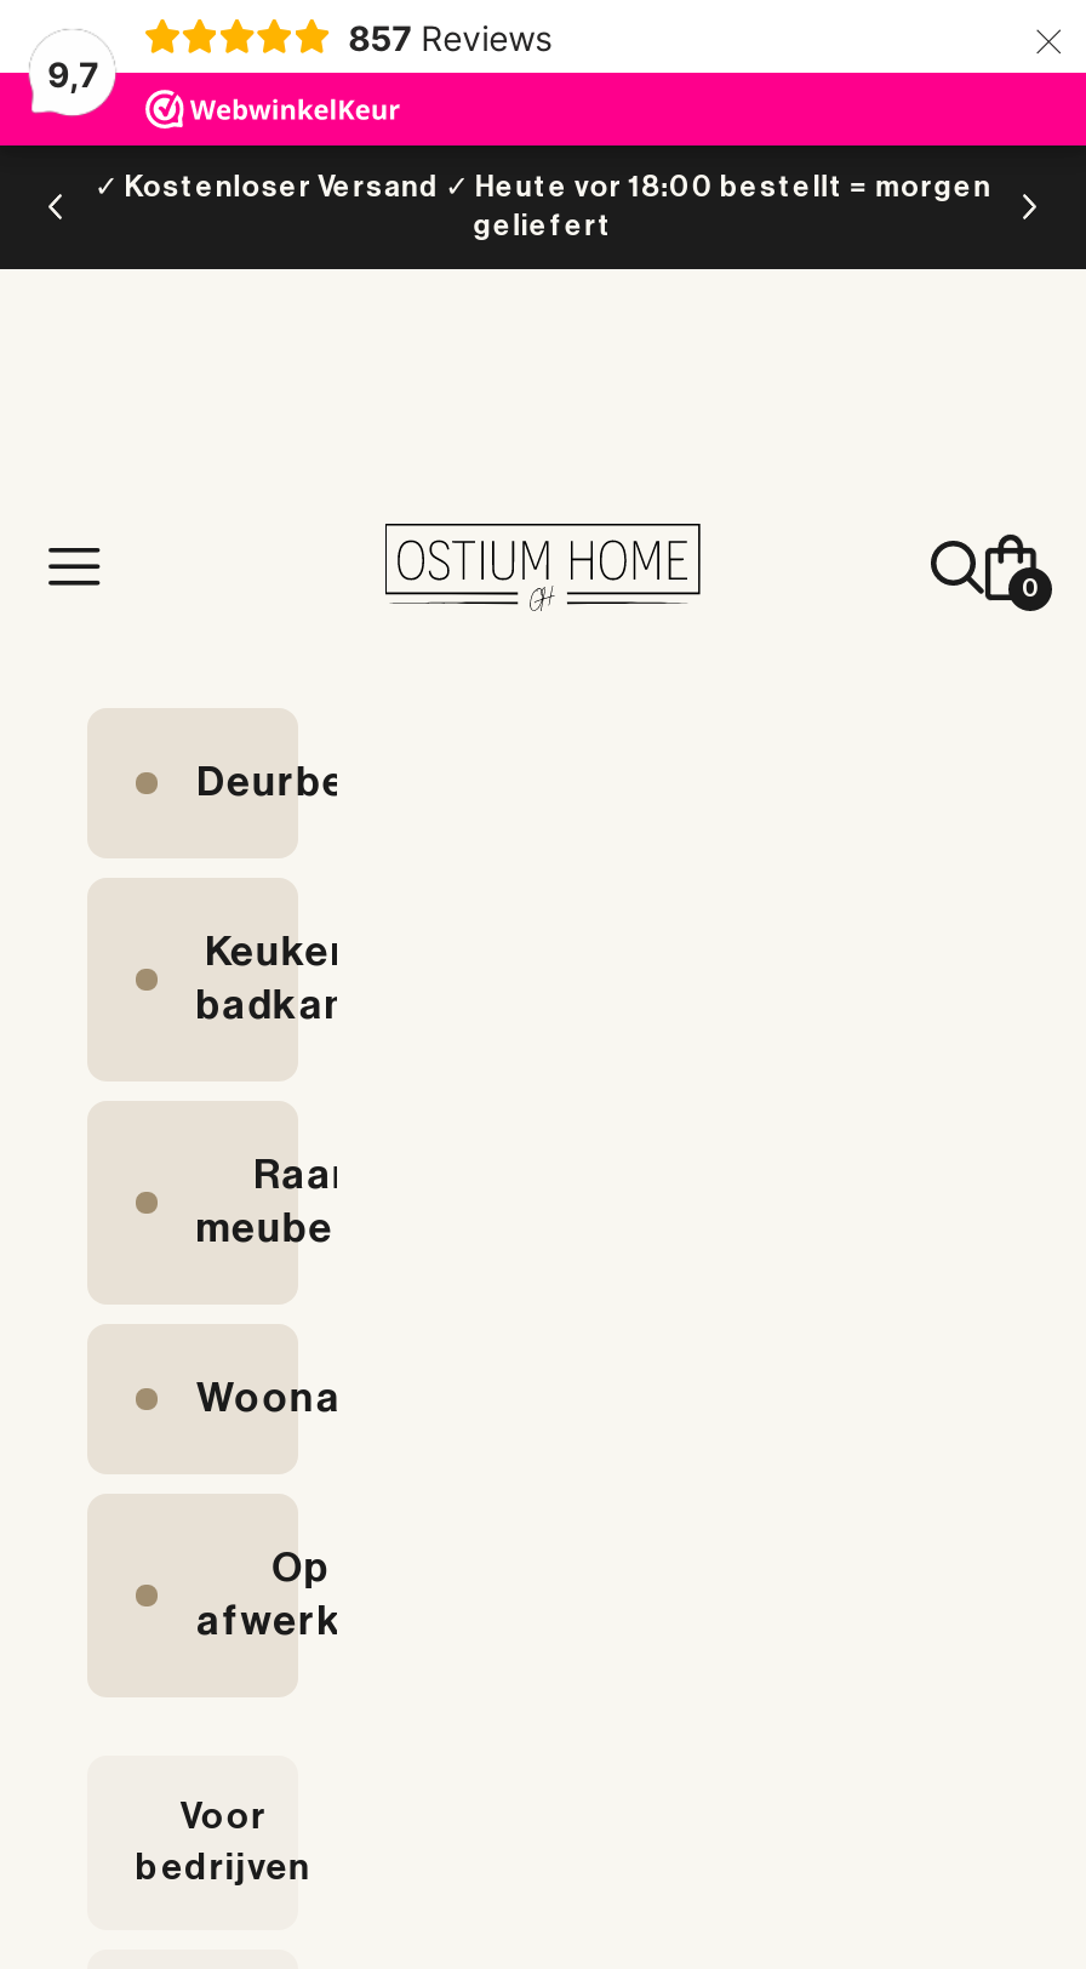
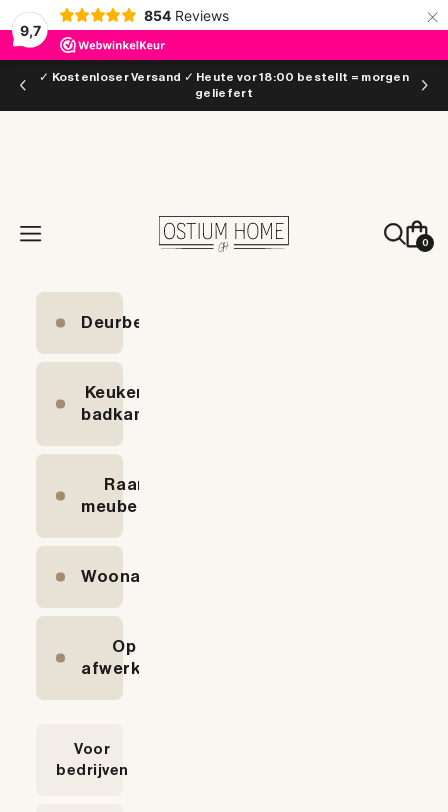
- 857 Reviews
+ 854 Reviews
